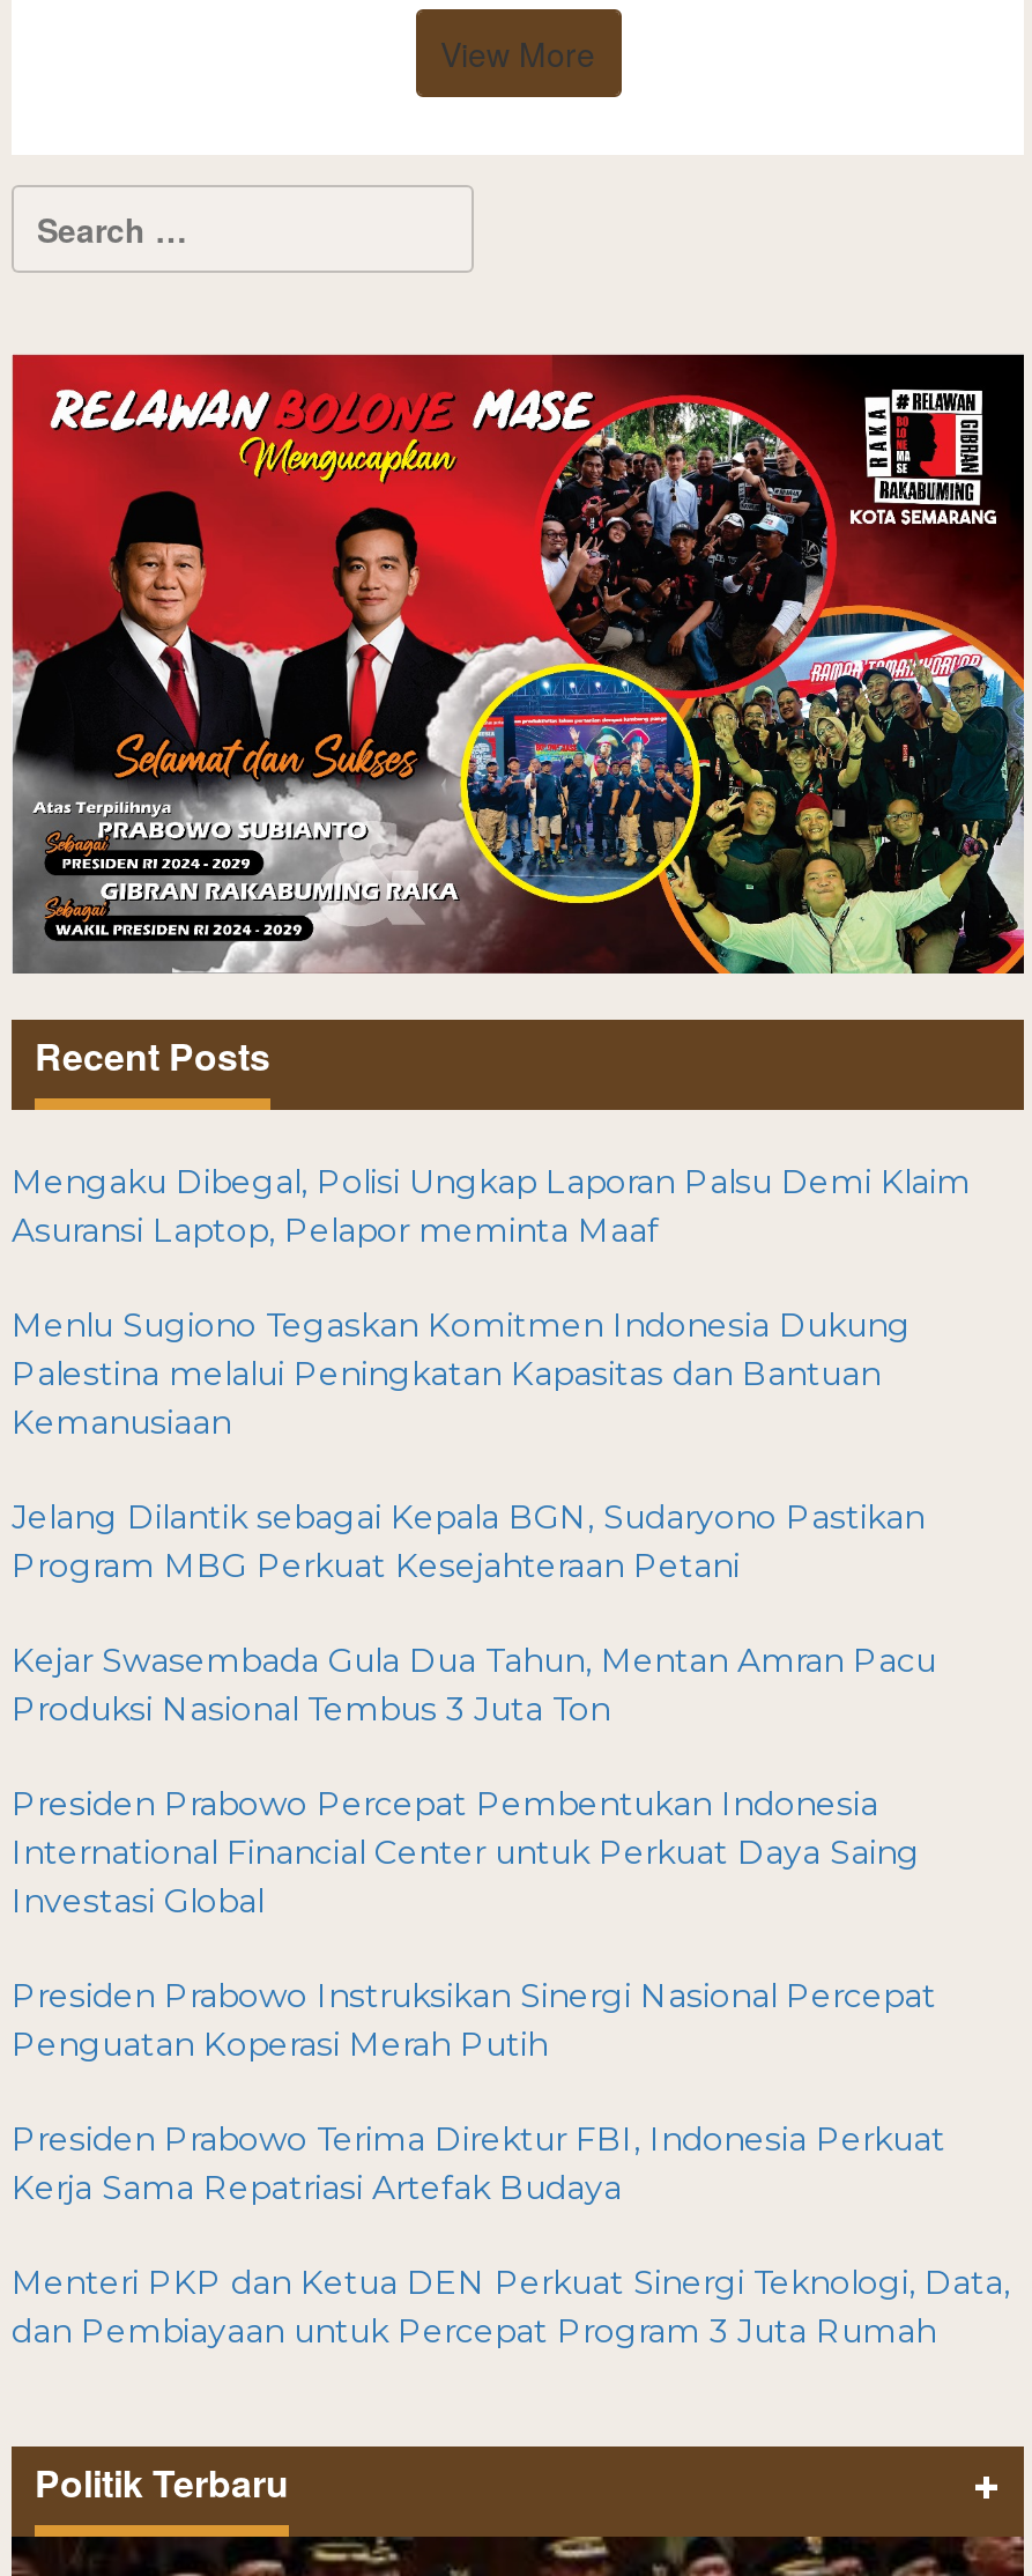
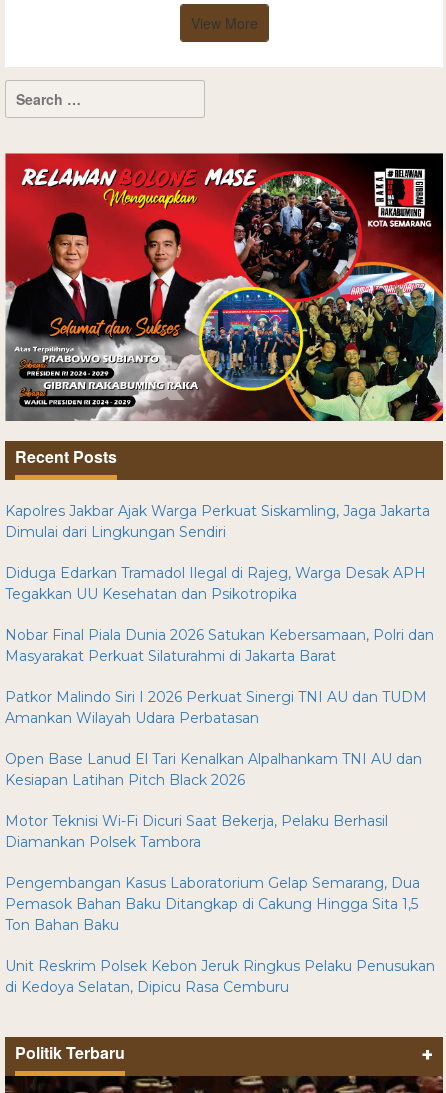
- Mengaku Dibegal, Polisi Ungkap Laporan Palsu Demi Klaim
- Asuransi Laptop, Pelapor meminta Maaf
+ Kapolres Jakbar Ajak Warga Perkuat Siskamling, Jaga Jakarta
+ Dimulai dari Lingkungan Sendiri

- Menlu Sugiono Tegaskan Komitmen Indonesia Dukung
- Palestina melalui Peningkatan Kapasitas dan Bantuan
- Kemanusiaan
+ Diduga Edarkan Tramadol Ilegal di Rajeg, Warga Desak APH
+ Tegakkan UU Kesehatan dan Psikotropika

- Jelang Dilantik sebagai Kepala BGN, Sudaryono Pastikan
- Program MBG Perkuat Kesejahteraan Petani
+ Nobar Final Piala Dunia 2026 Satukan Kebersamaan, Polri dan
+ Masyarakat Perkuat Silaturahmi di Jakarta Barat

- Kejar Swasembada Gula Dua Tahun, Mentan Amran Pacu
- Produksi Nasional Tembus 3 Juta Ton
+ Patkor Malindo Siri I 2026 Perkuat Sinergi TNI AU dan TUDM
+ Amankan Wilayah Udara Perbatasan

- Presiden Prabowo Percepat Pembentukan Indonesia
- International Financial Center untuk Perkuat Daya Saing
- Investasi Global
+ Open Base Lanud El Tari Kenalkan Alpalhankam TNI AU dan
+ Kesiapan Latihan Pitch Black 2026

- Presiden Prabowo Instruksikan Sinergi Nasional Percepat
- Penguatan Koperasi Merah Putih
+ Motor Teknisi Wi-Fi Dicuri Saat Bekerja, Pelaku Berhasil
+ Diamankan Polsek Tambora

- Presiden Prabowo Terima Direktur FBI, Indonesia Perkuat
- Kerja Sama Repatriasi Artefak Budaya
+ Pengembangan Kasus Laboratorium Gelap Semarang, Dua
+ Pemasok Bahan Baku Ditangkap di Cakung Hingga Sita 1,5
+ Ton Bahan Baku

- Menteri PKP dan Ketua DEN Perkuat Sinergi Teknologi, Data,
- dan Pembiayaan untuk Percepat Program 3 Juta Rumah
+ Unit Reskrim Polsek Kebon Jeruk Ringkus Pelaku Penusukan
+ di Kedoya Selatan, Dipicu Rasa Cemburu
